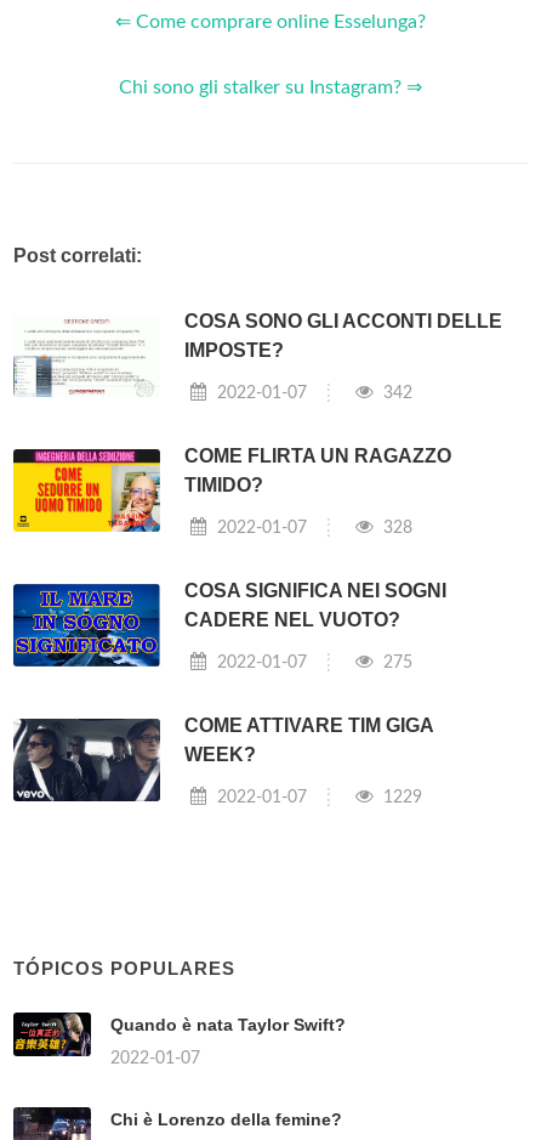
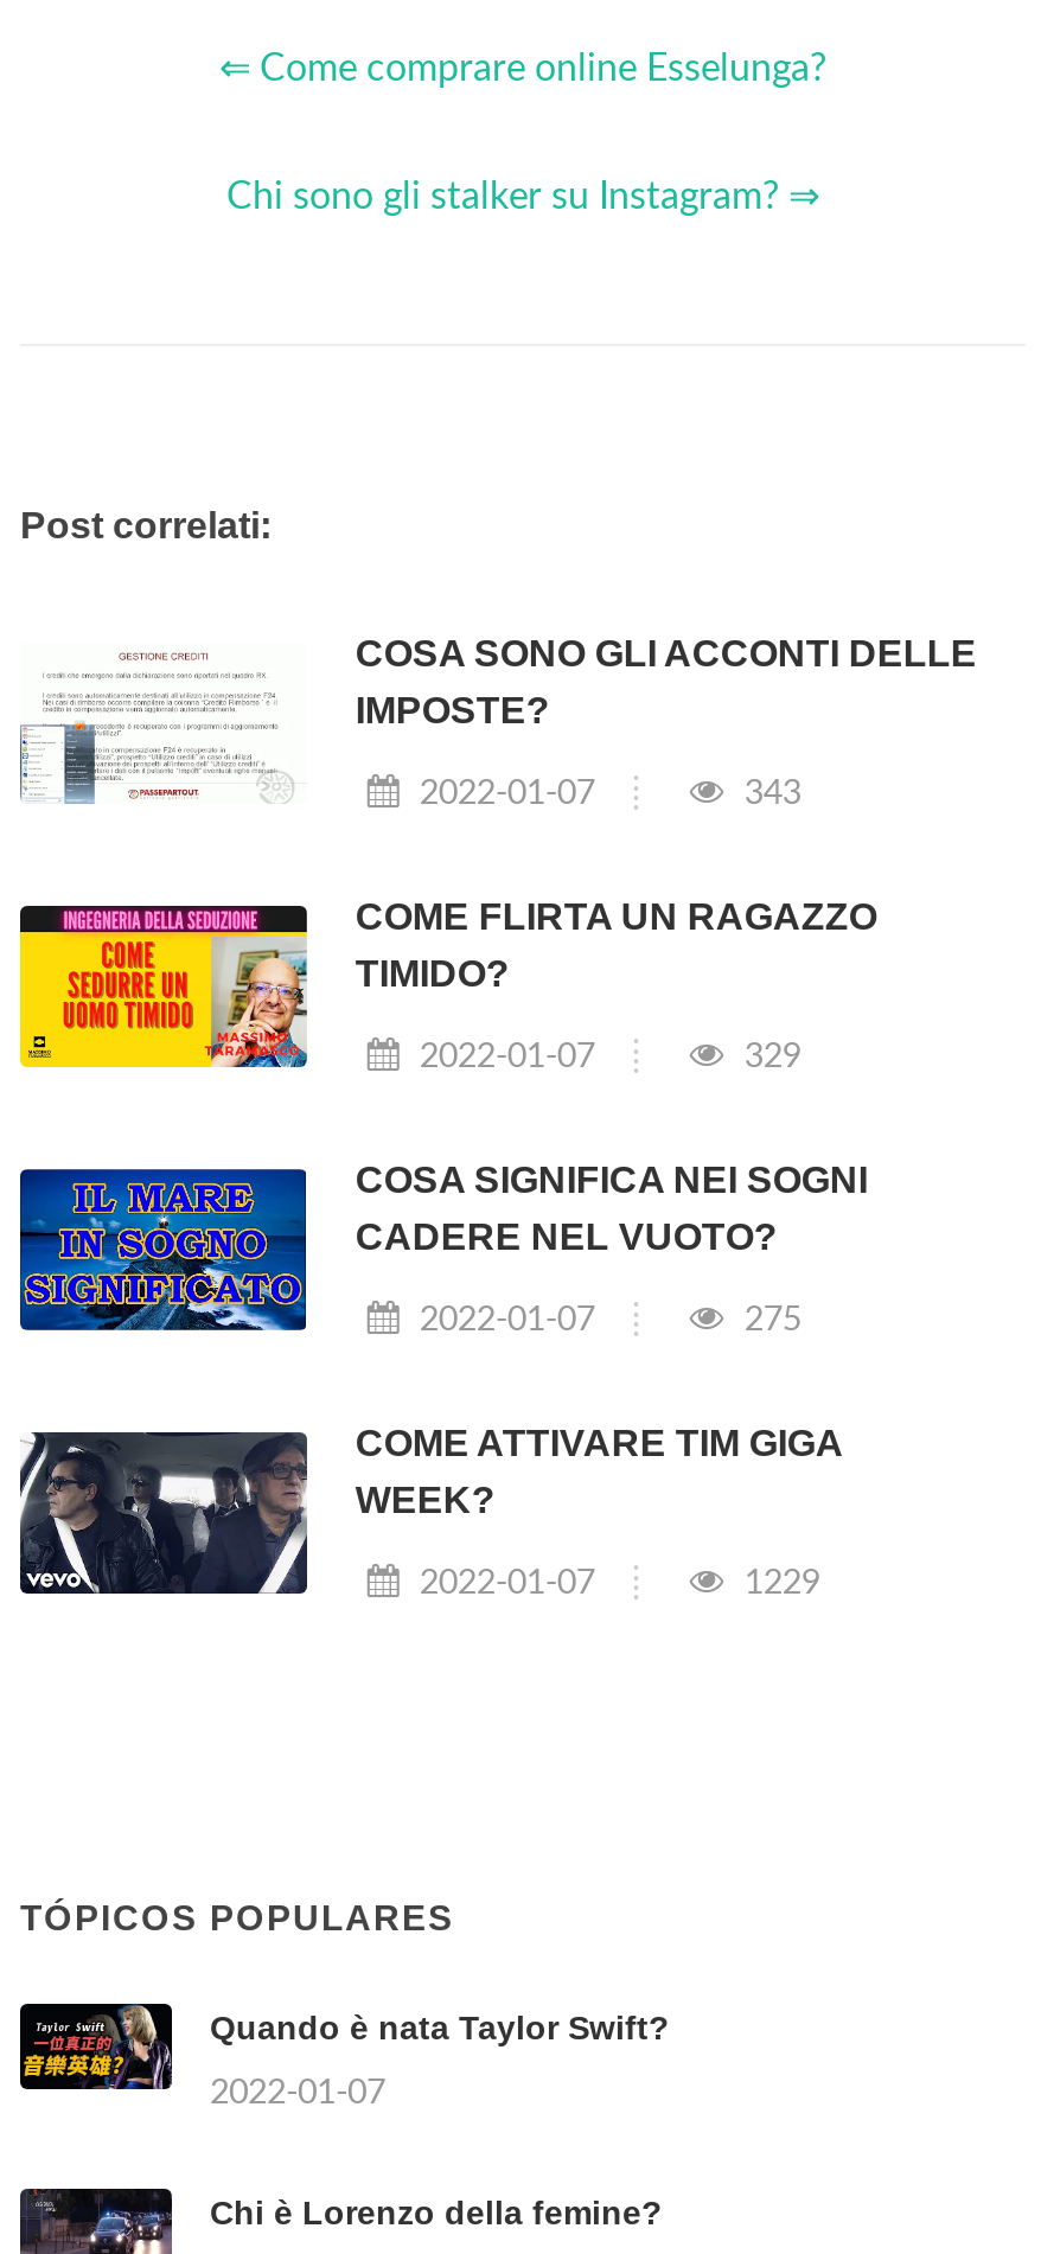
- 342
+ 343

- 328
+ 329
